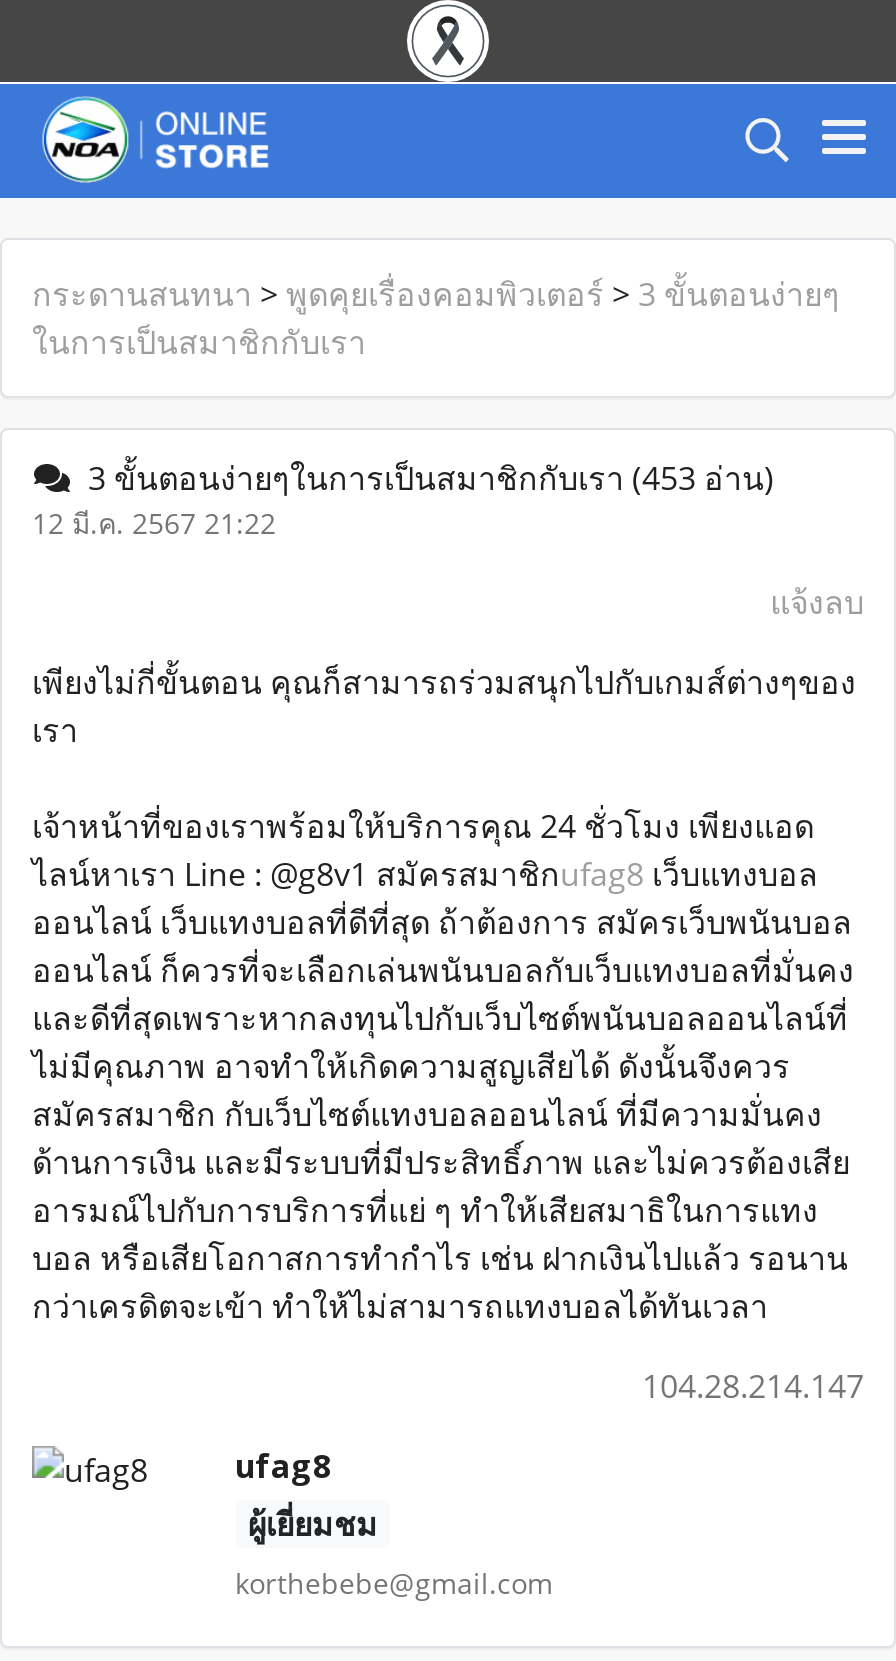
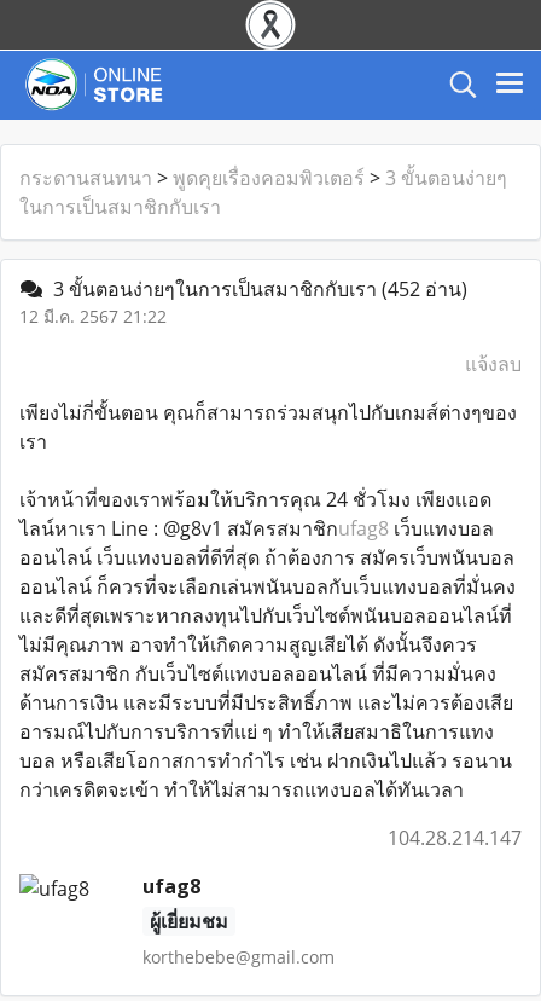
- 3 ขั้นตอนง่ายๆในการเป็นสมาชิกกับเรา(453 อ่าน)
+ 3 ขั้นตอนง่ายๆในการเป็นสมาชิกกับเรา(452 อ่าน)
